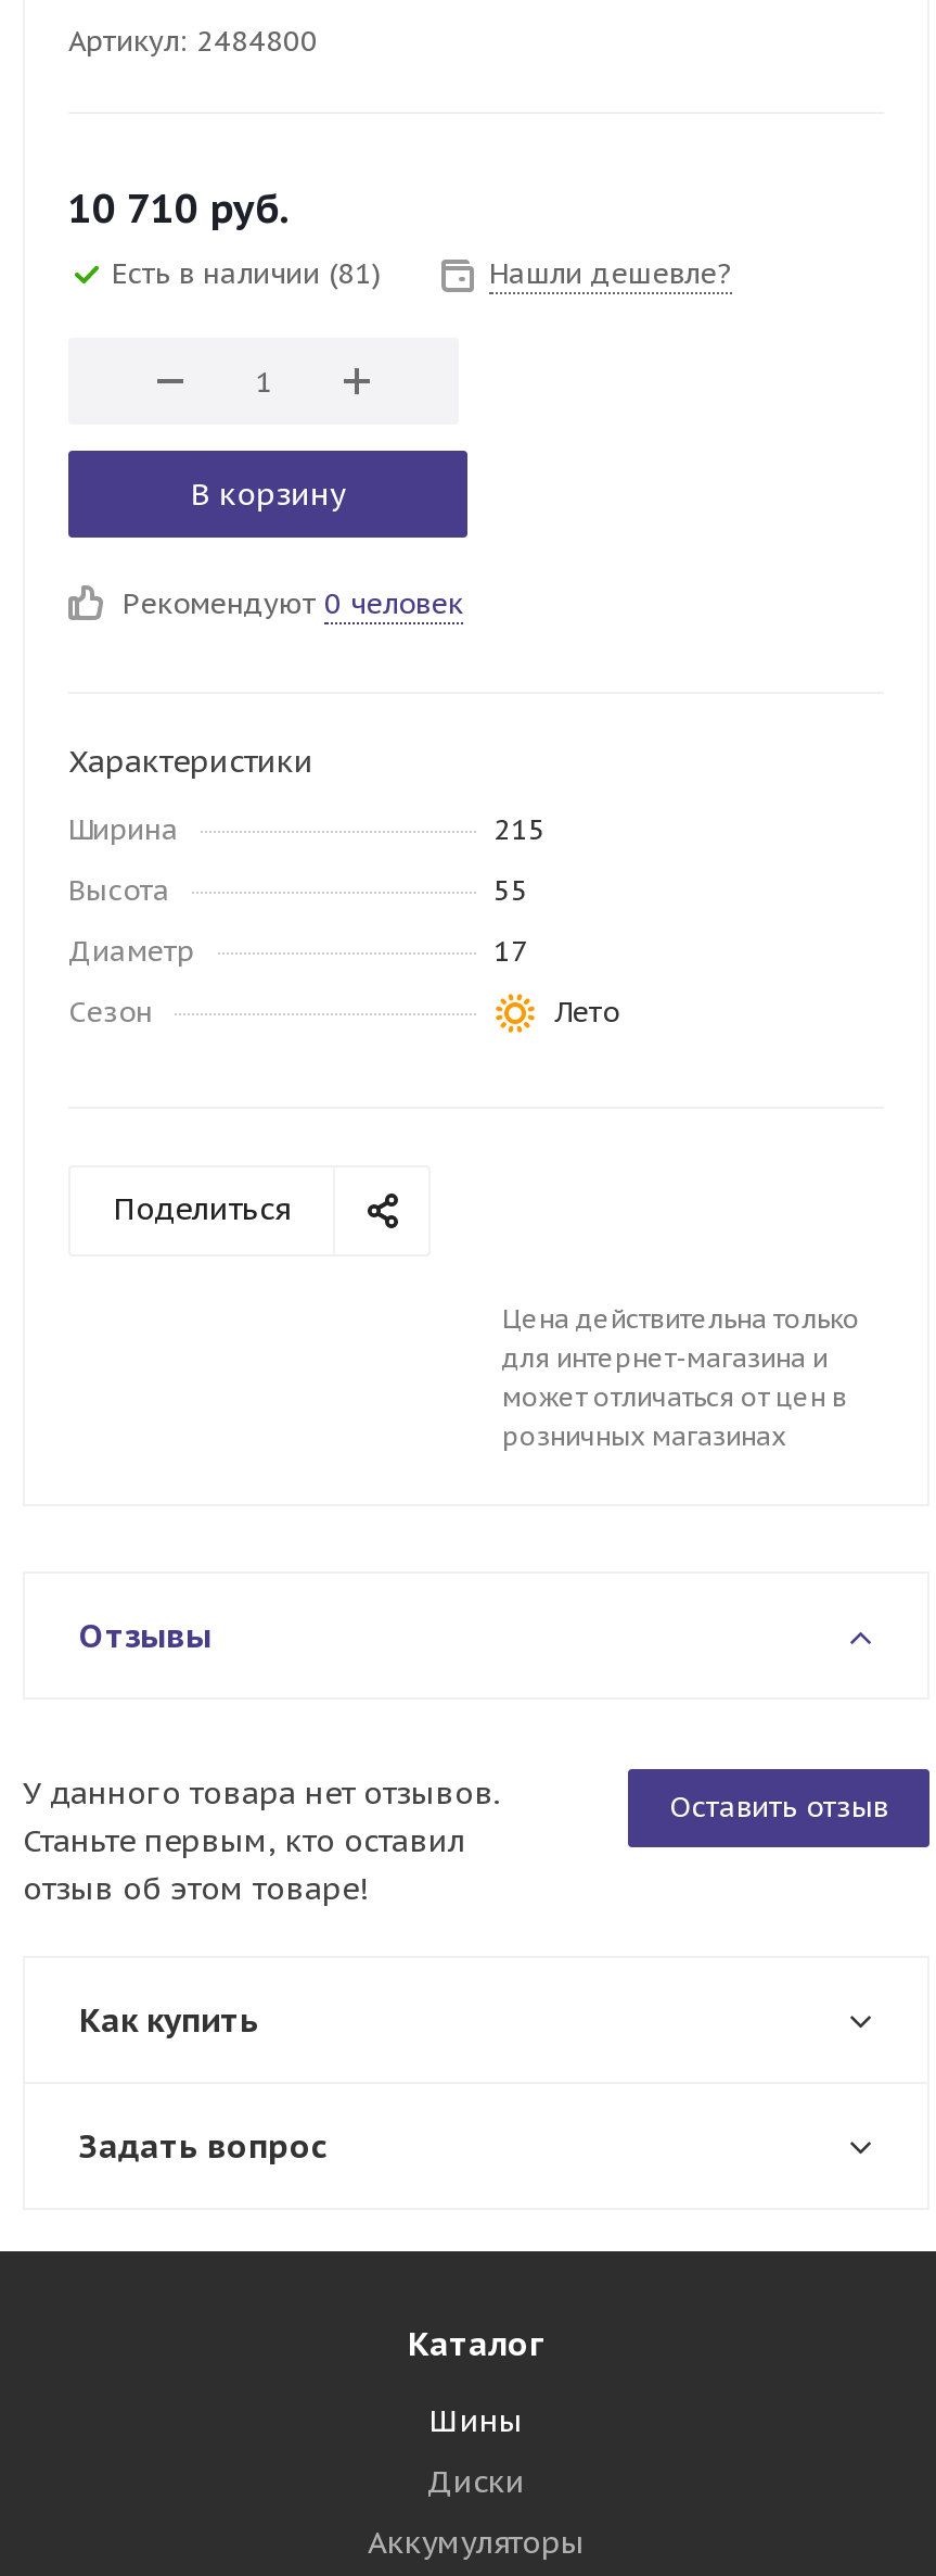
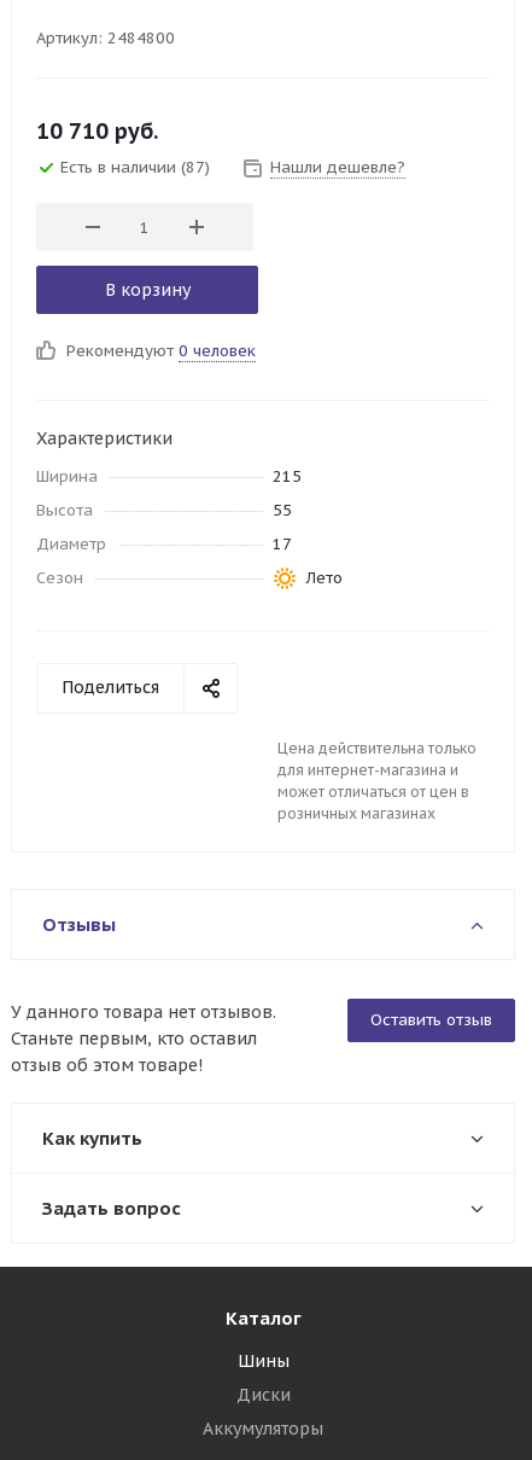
- Есть в наличии (81)
+ Есть в наличии (87)
